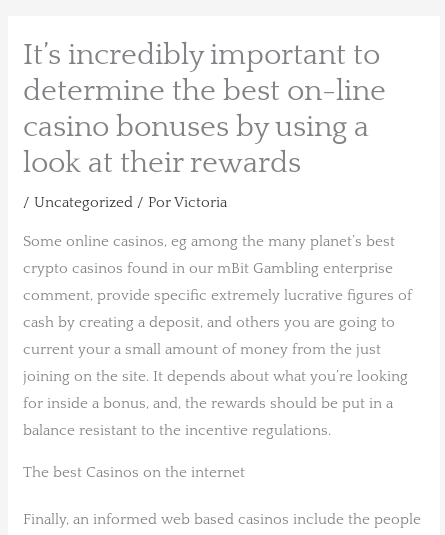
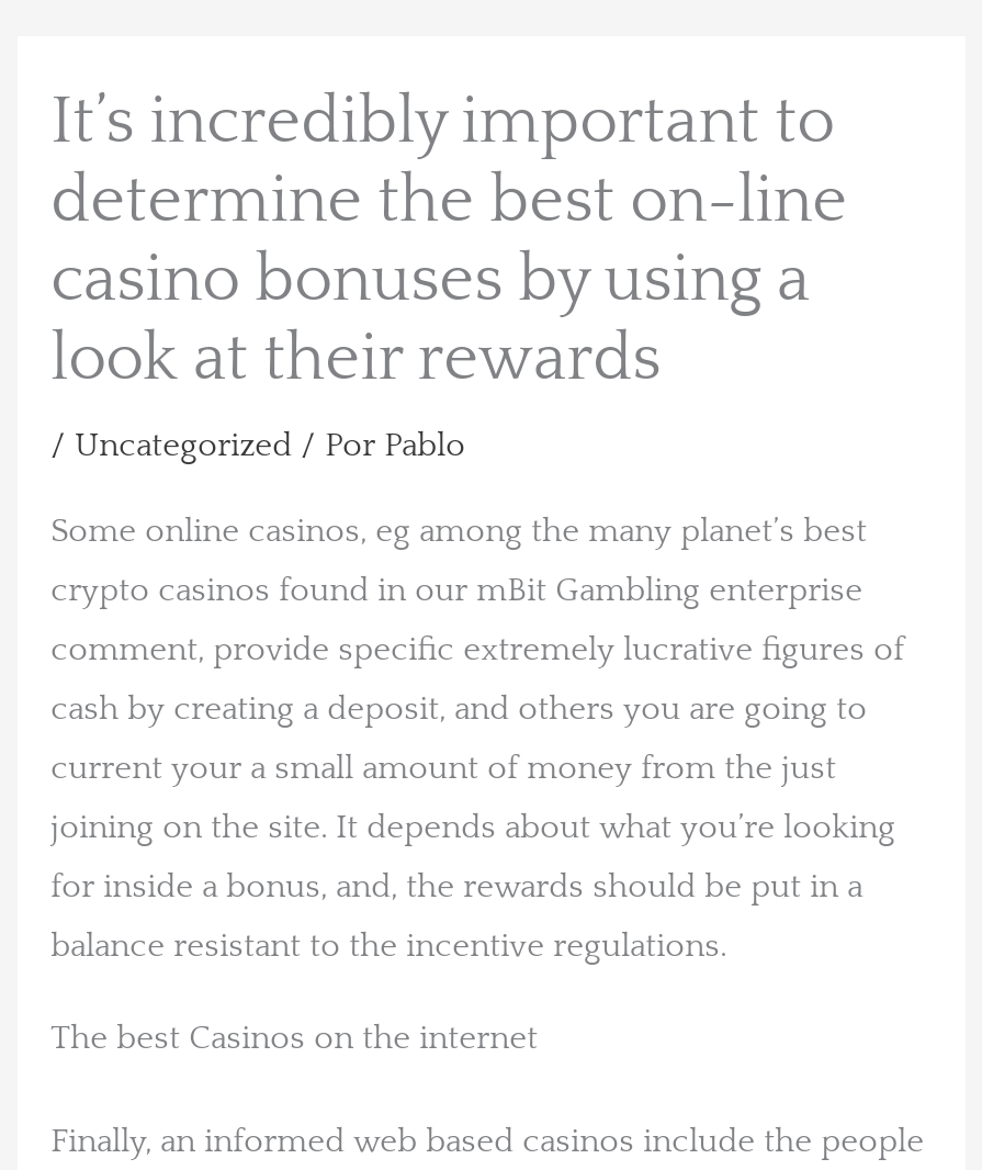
- / Uncategorized / Por Victoria
+ / Uncategorized / Por Pablo
